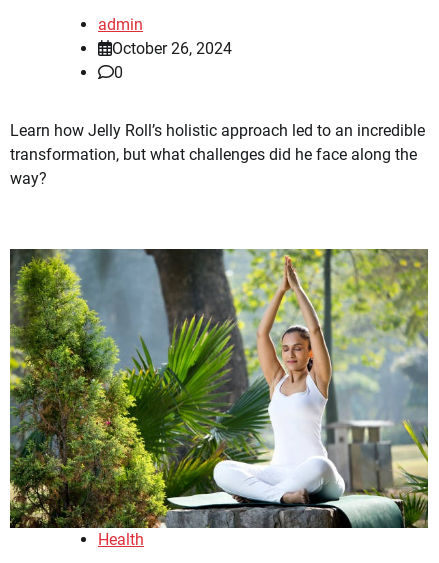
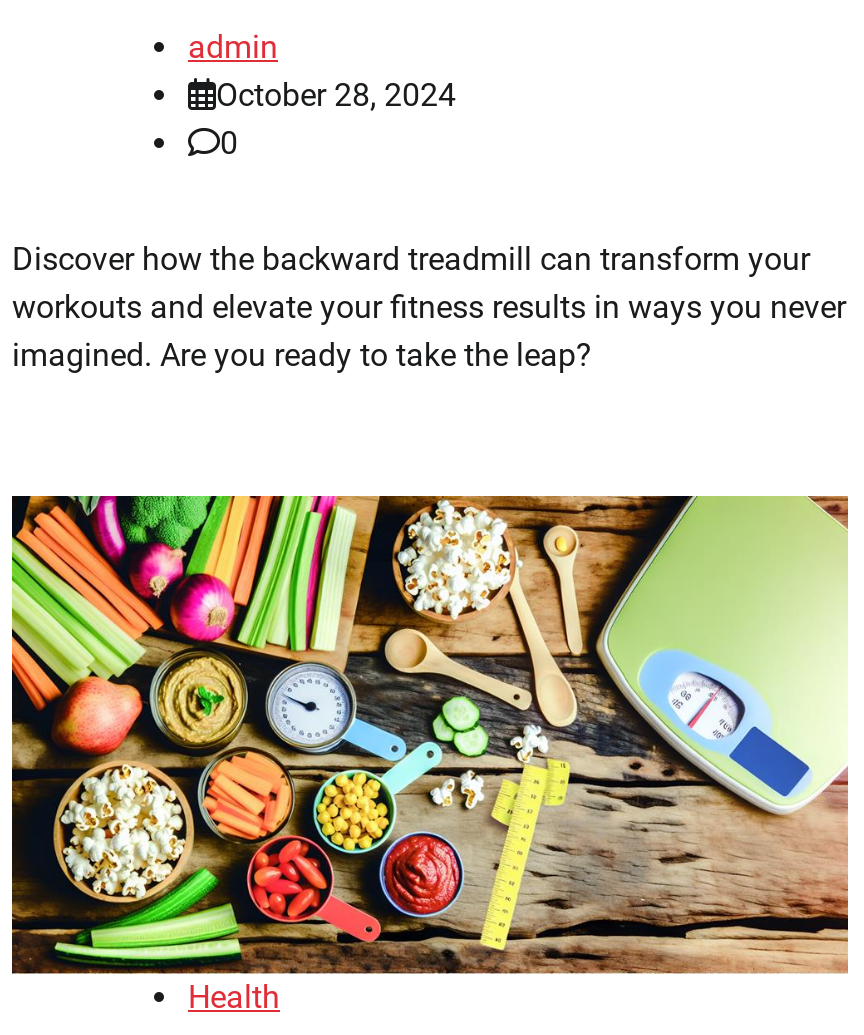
- October 26, 2024
+ October 28, 2024

- Learn how Jelly Roll’s holistic approach led to an incredible
- transformation, but what challenges did he face along the
- way?
+ Discover how the backward treadmill can transform your
+ workouts and elevate your fitness results in ways you never
+ imagined. Are you ready to take the leap?

- [image]
+ [image]
